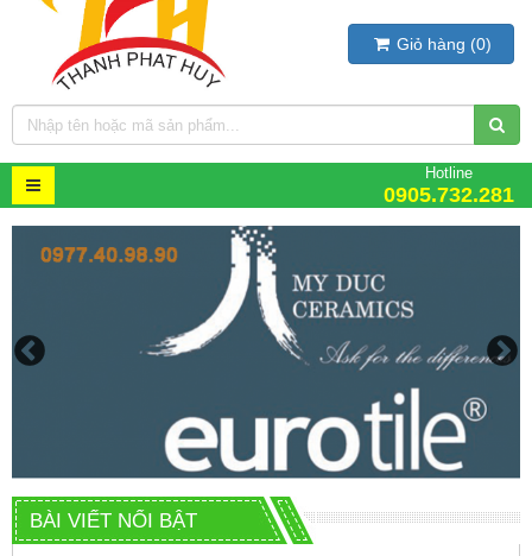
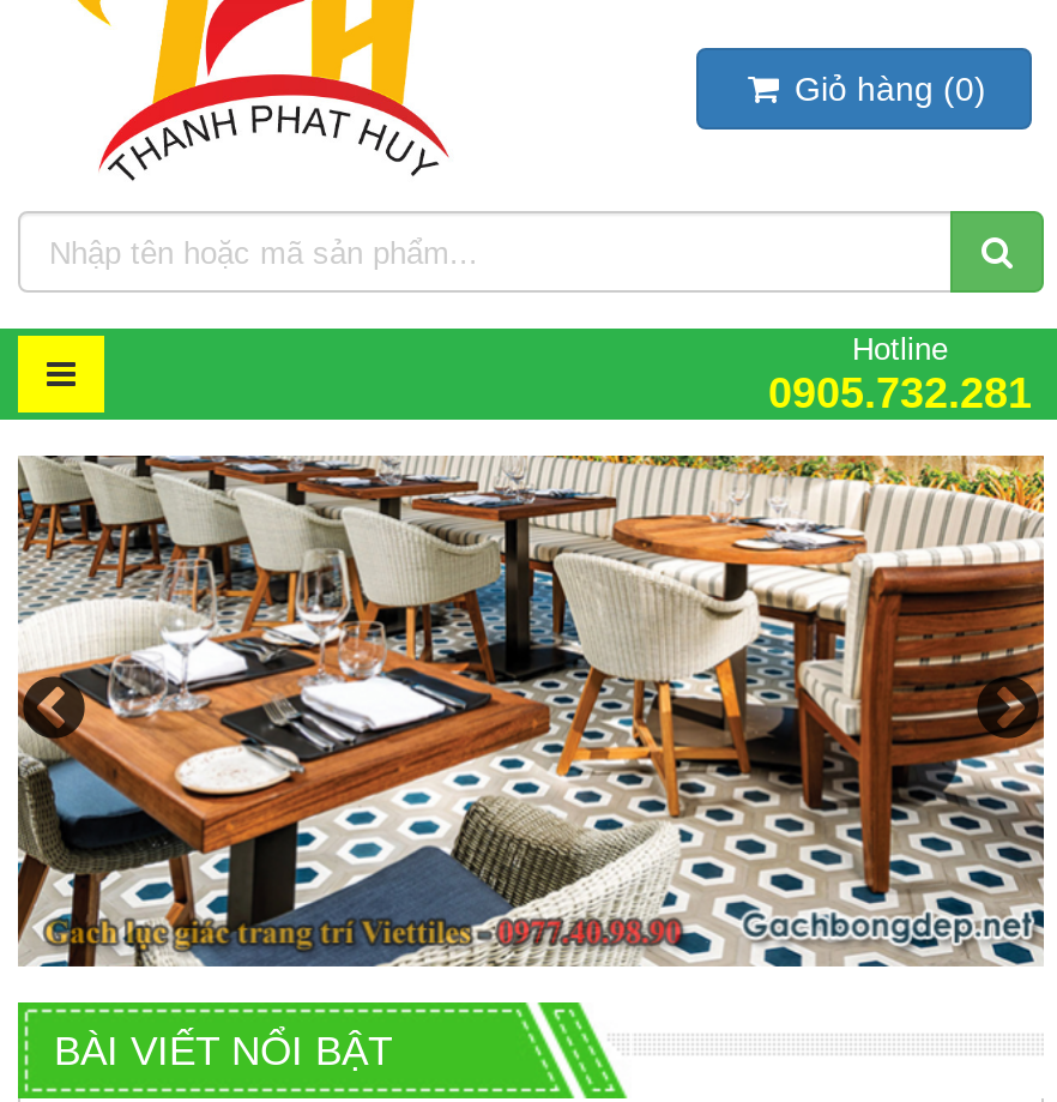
- [image]
+ [image]
